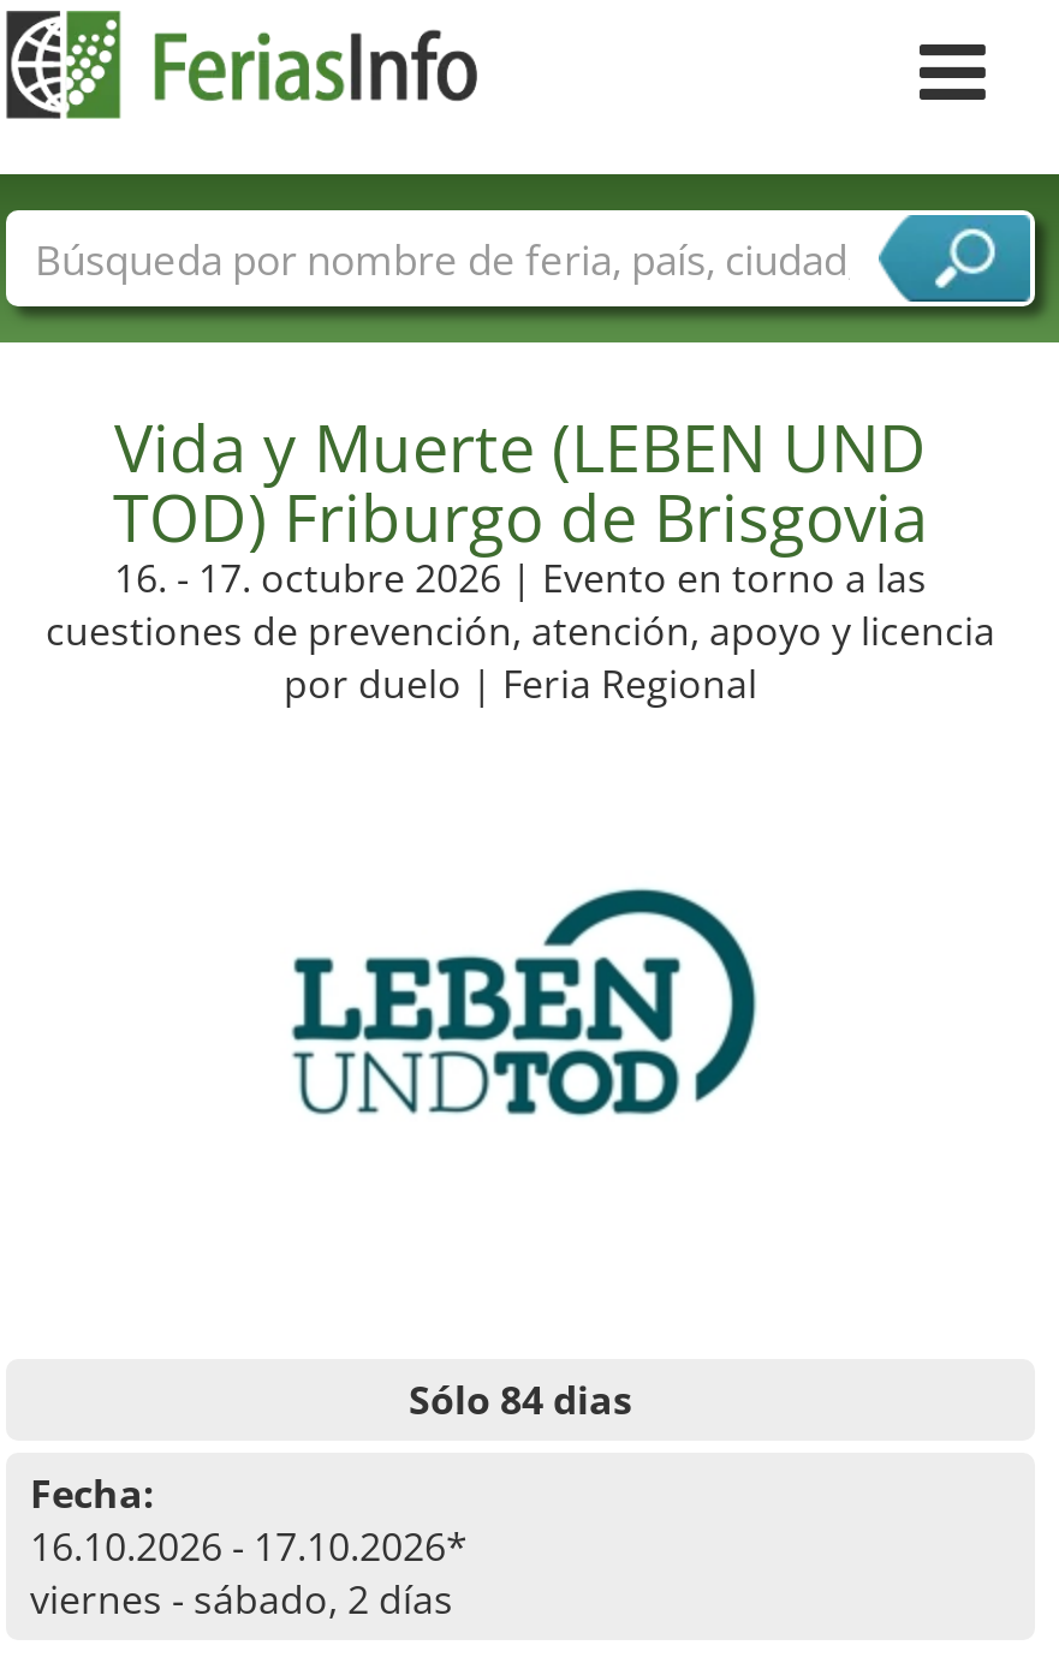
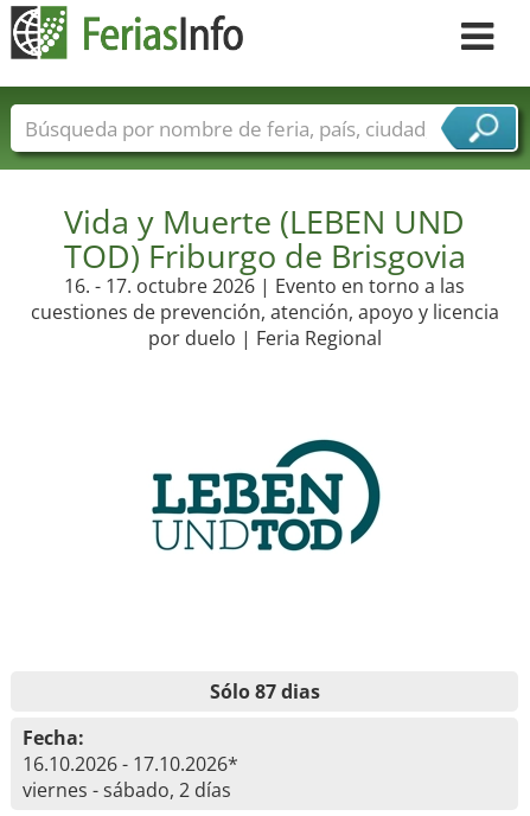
- Sólo 84 dias
+ Sólo 87 dias
